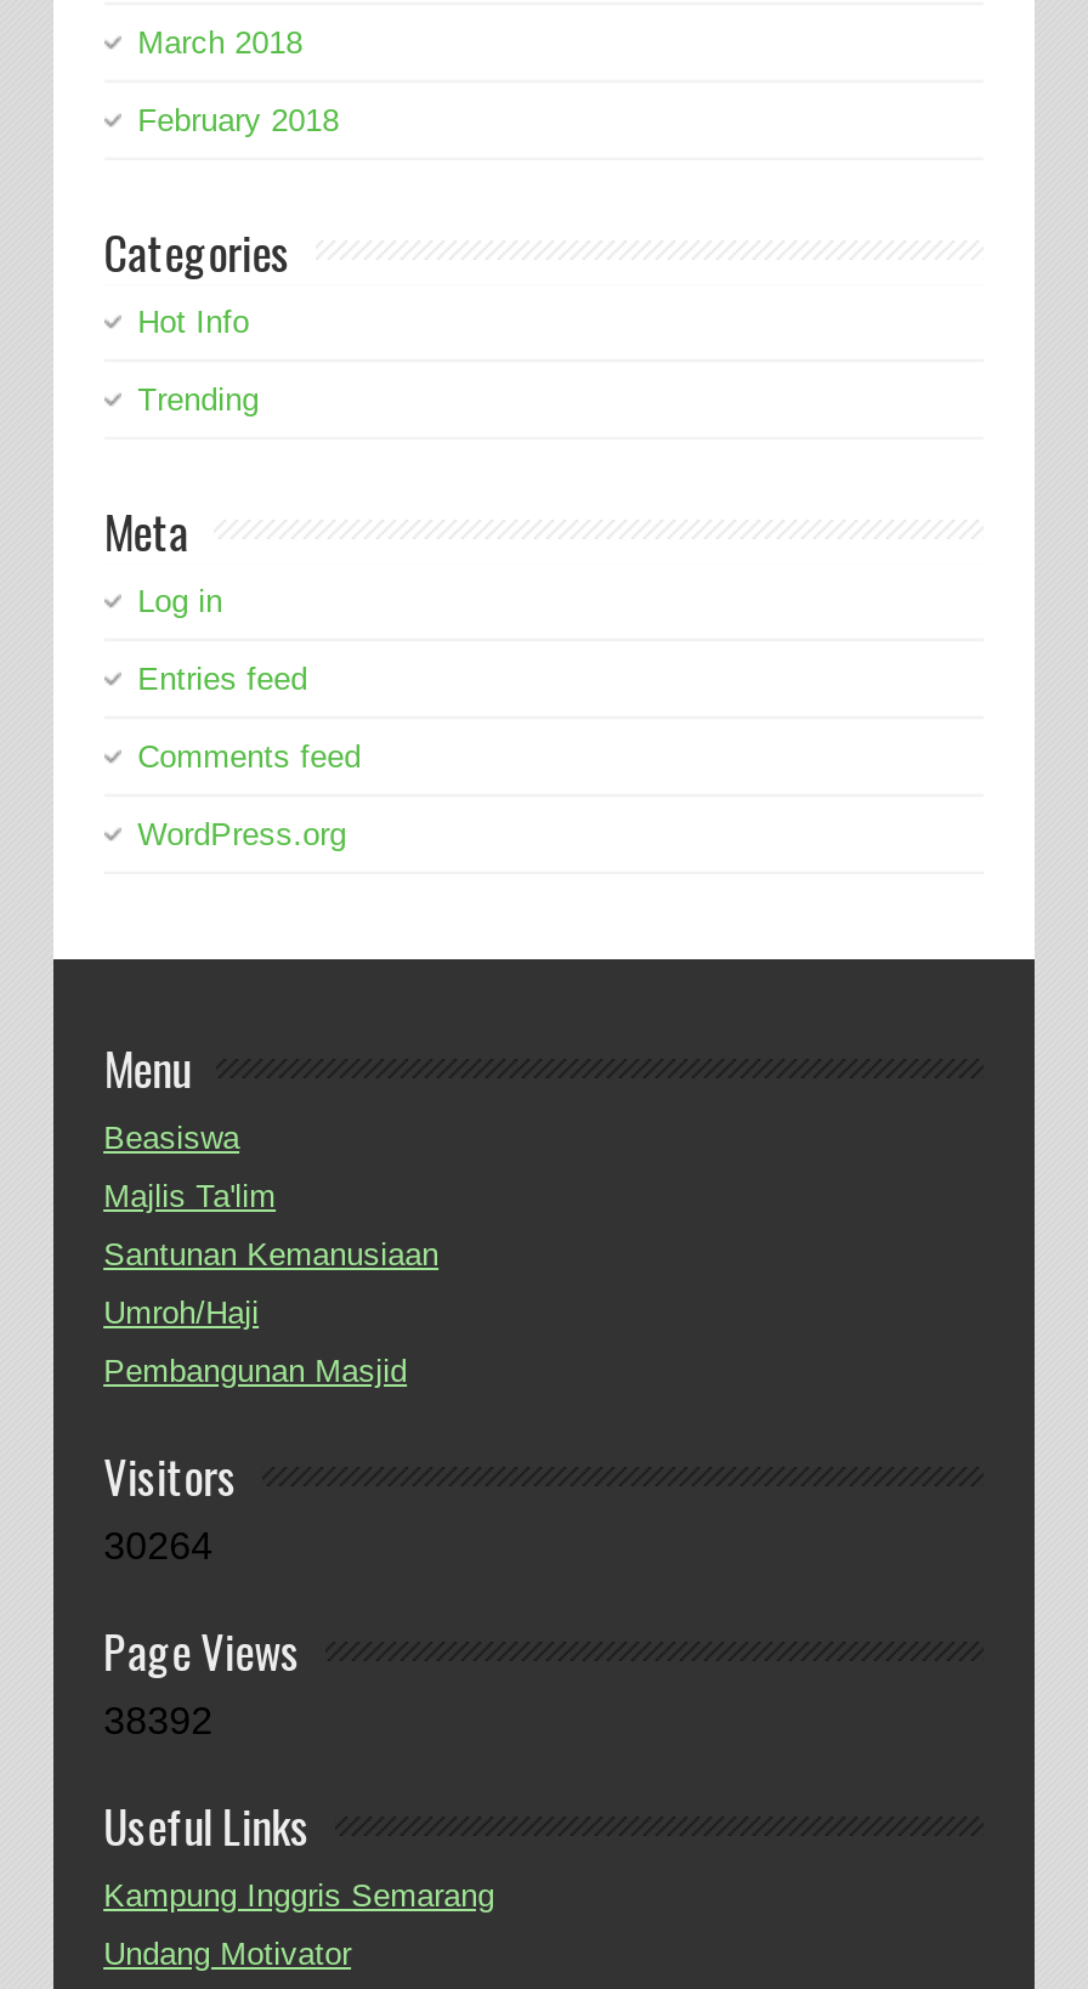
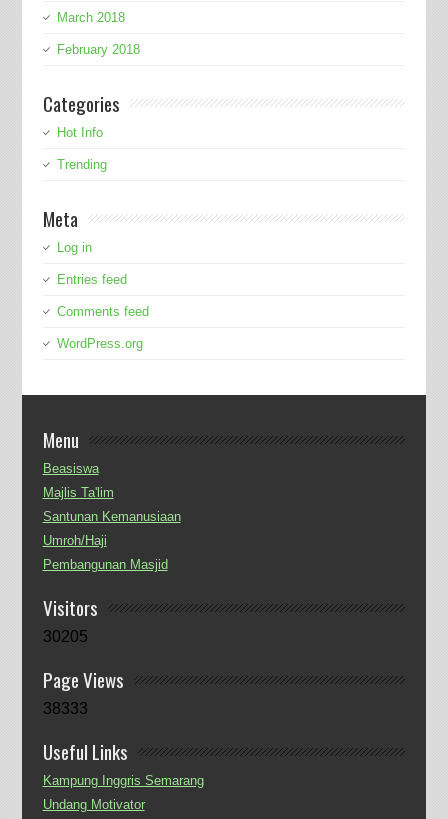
- 30264
+ 30205

- 38392
+ 38333
